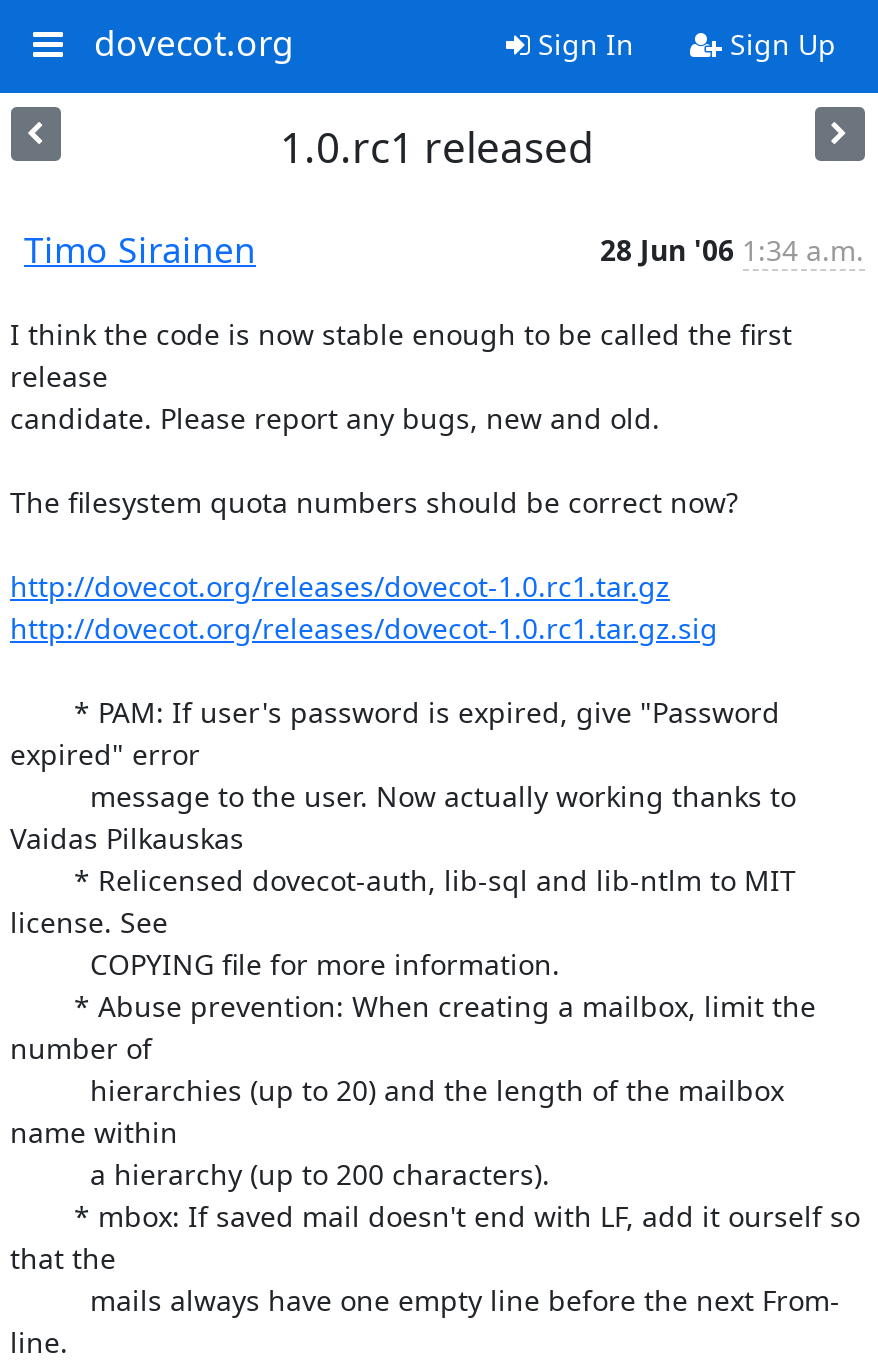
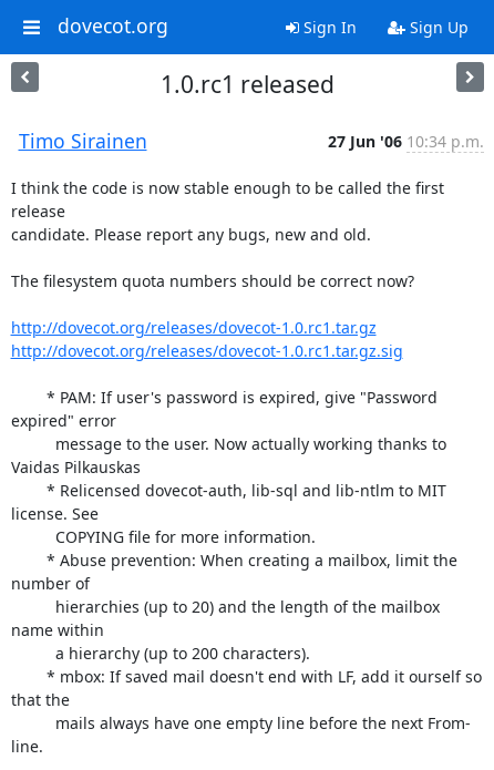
- 28 Jun '06 1:34 a.m.
+ 27 Jun '06 10:34 p.m.
